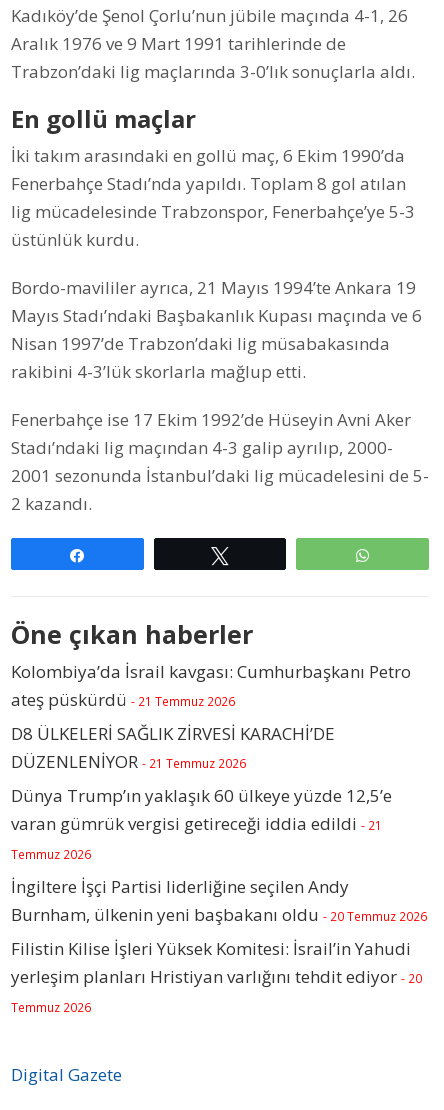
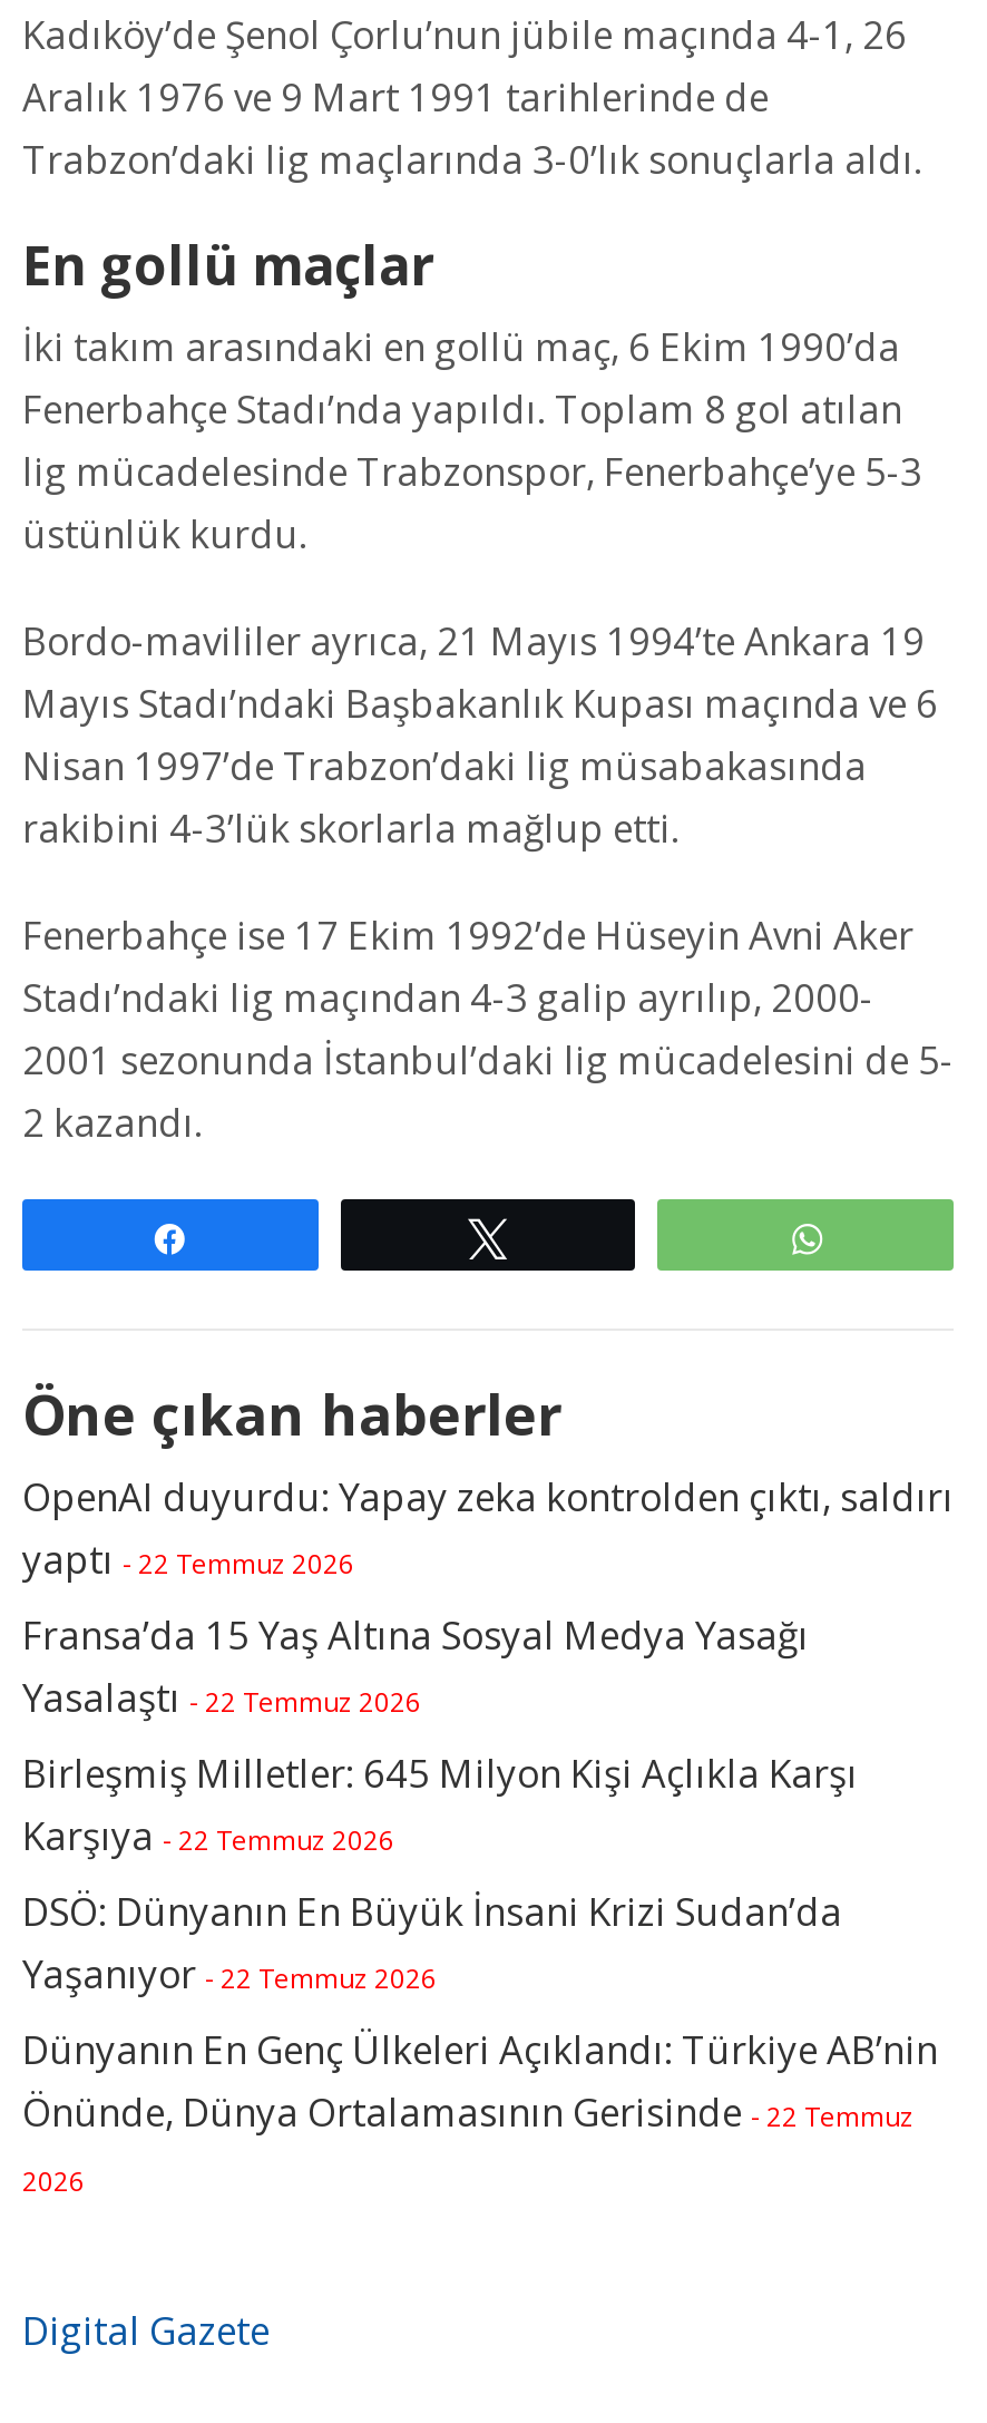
- Kolombiya’da İsrail kavgası: Cumhurbaşkanı Petro
- ateş püskürdü - 21 Temmuz 2026
- D8 ÜLKELERİ SAĞLIK ZİRVESİ KARACHİ’DE
- DÜZENLENİYOR - 21 Temmuz 2026
- Dünya Trump’ın yaklaşık 60 ülkeye yüzde 12,5’e
- varan gümrük vergisi getireceği iddia edildi - 21
- Temmuz 2026
- İngiltere İşçi Partisi liderliğine seçilen Andy
- Burnham, ülkenin yeni başbakanı oldu - 20 Temmuz 2026
- Filistin Kilise İşleri Yüksek Komitesi: İsrail’in Yahudi
- yerleşim planları Hristiyan varlığını tehdit ediyor - 20
- Temmuz 2026
+ OpenAI duyurdu: Yapay zeka kontrolden çıktı, saldırı
+ yaptı - 22 Temmuz 2026
+ Fransa’da 15 Yaş Altına Sosyal Medya Yasağı
+ Yasalaştı - 22 Temmuz 2026
+ Birleşmiş Milletler: 645 Milyon Kişi Açlıkla Karşı
+ Karşıya - 22 Temmuz 2026
+ DSÖ: Dünyanın En Büyük İnsani Krizi Sudan’da
+ Yaşanıyor - 22 Temmuz 2026
+ Dünyanın En Genç Ülkeleri Açıklandı: Türkiye AB’nin
+ Önünde, Dünya Ortalamasının Gerisinde - 22 Temmuz
+ 2026
